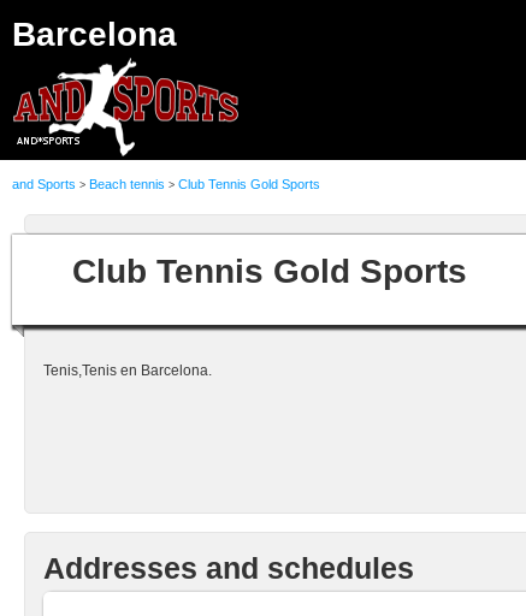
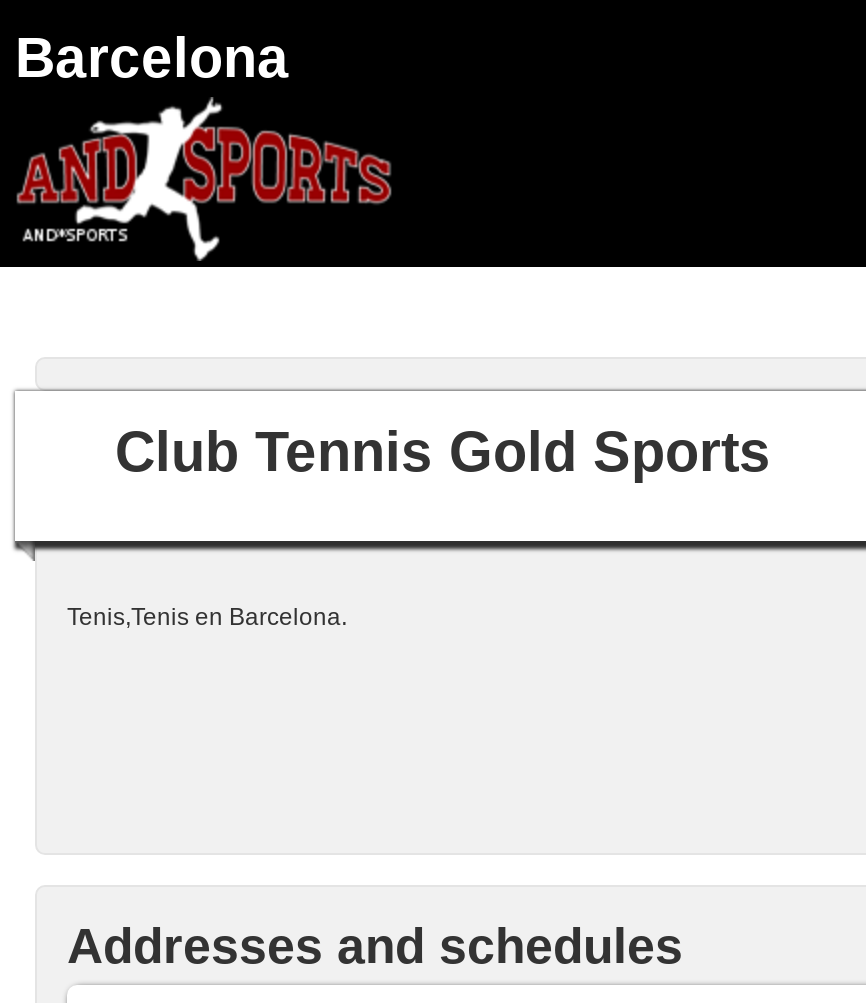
- and Sports > Beach tennis > Club Tennis Gold Sports
